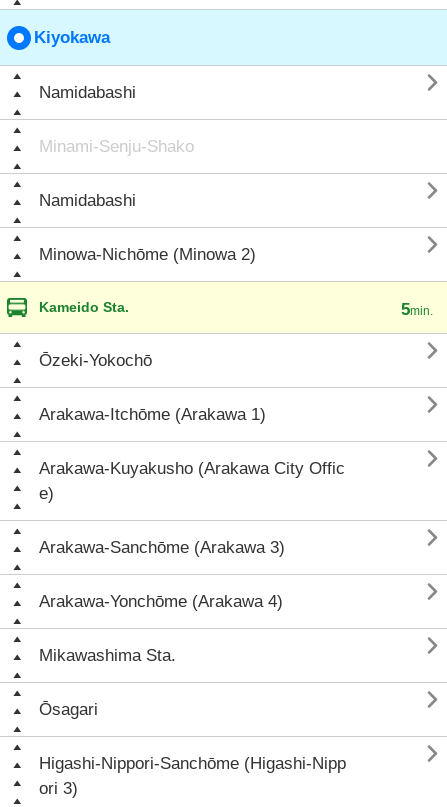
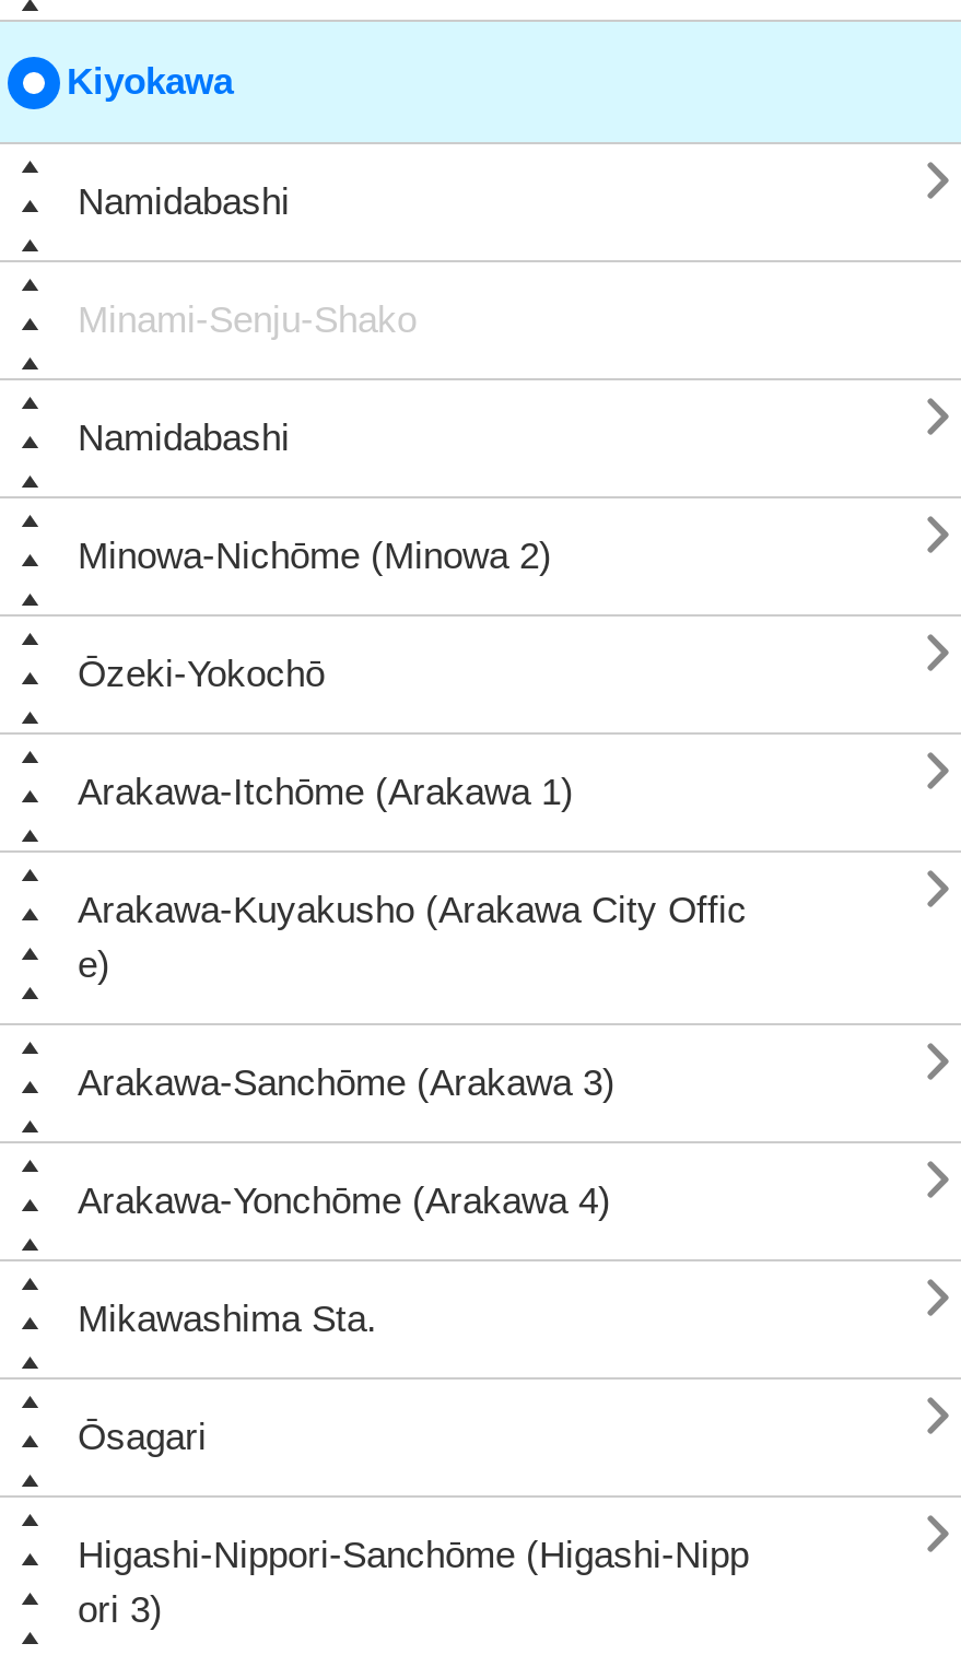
- Kameido Sta.
- 5min.
